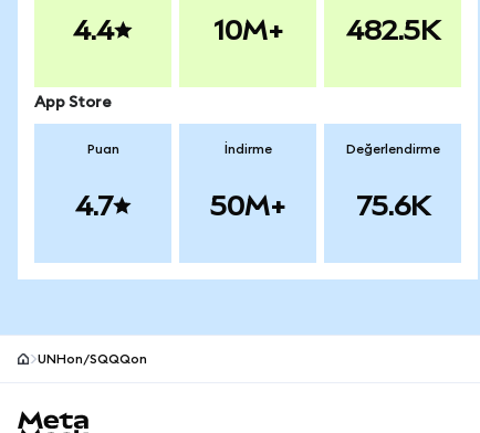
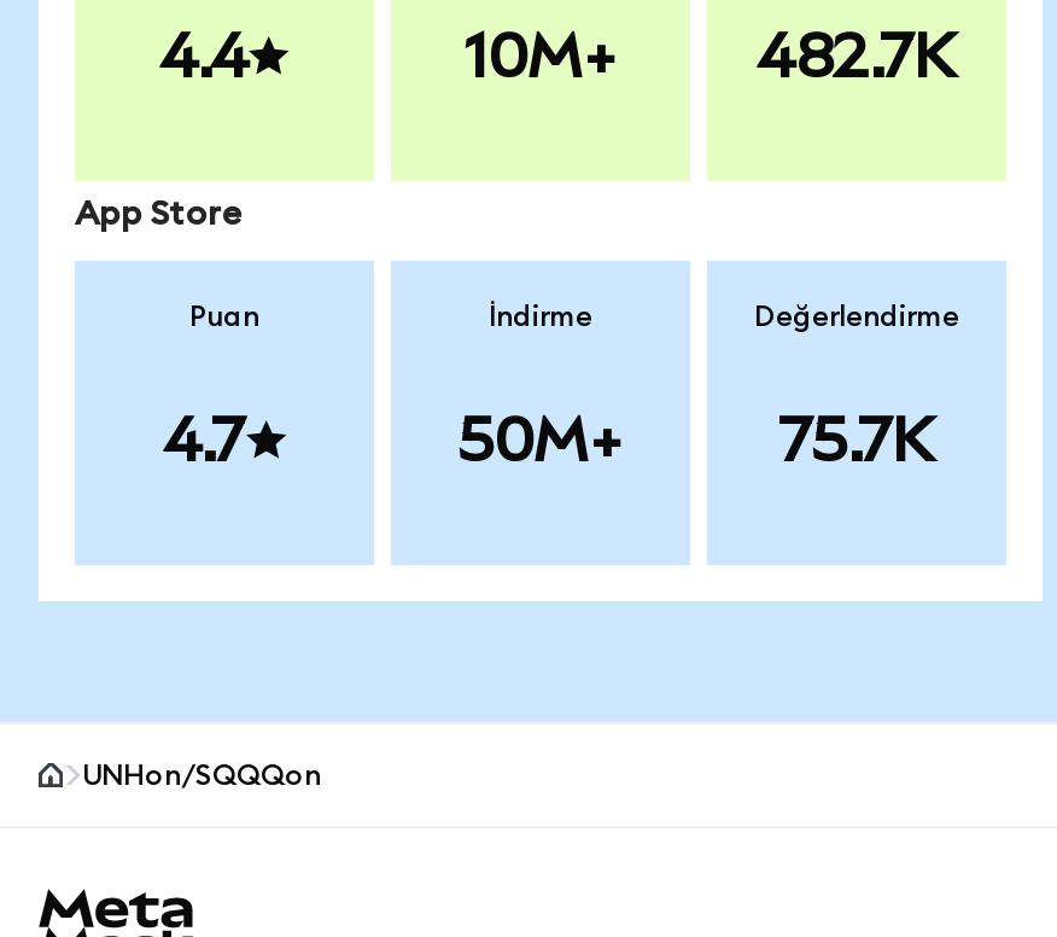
- 482.5K
+ 482.7K

- 75.6K
+ 75.7K
